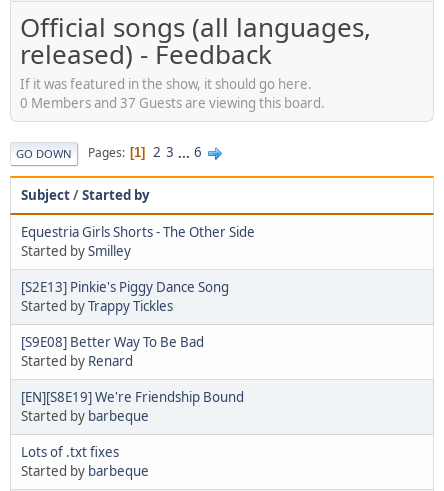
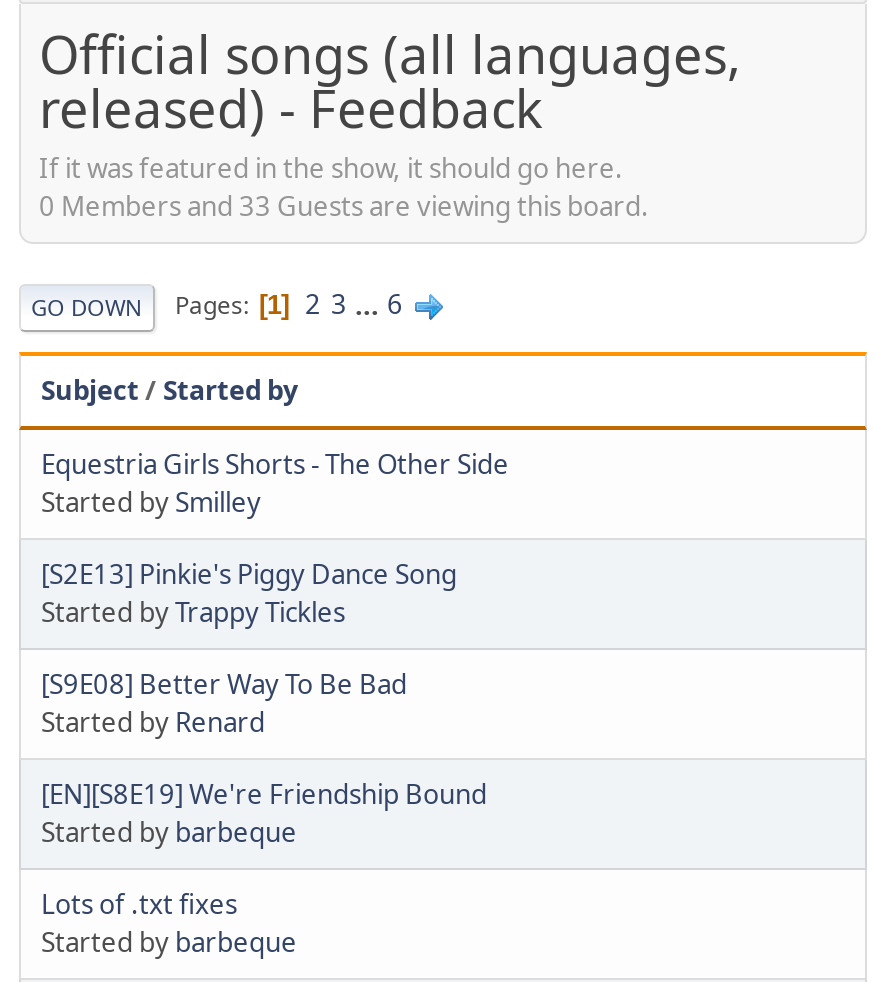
- 0 Members and 37 Guests are viewing this board.
+ 0 Members and 33 Guests are viewing this board.
